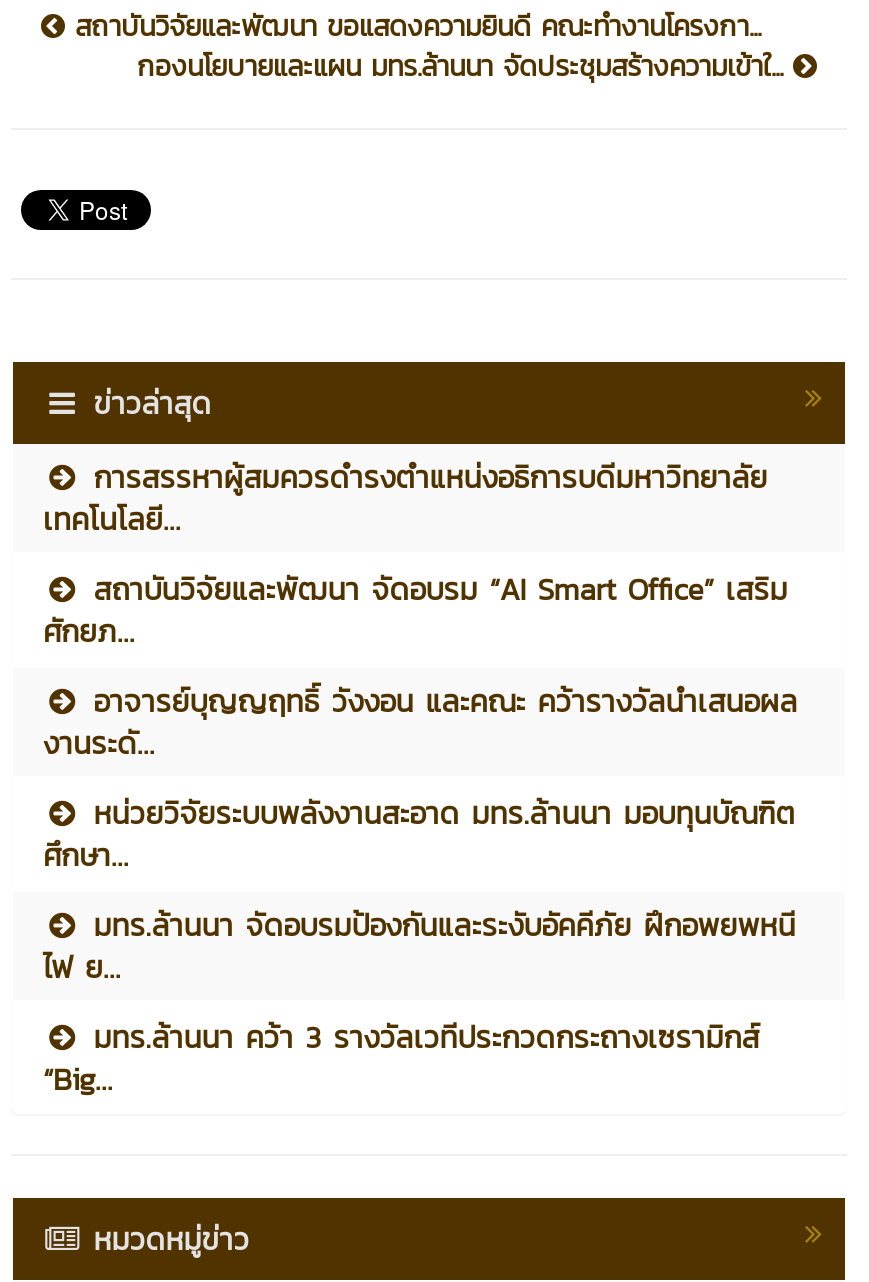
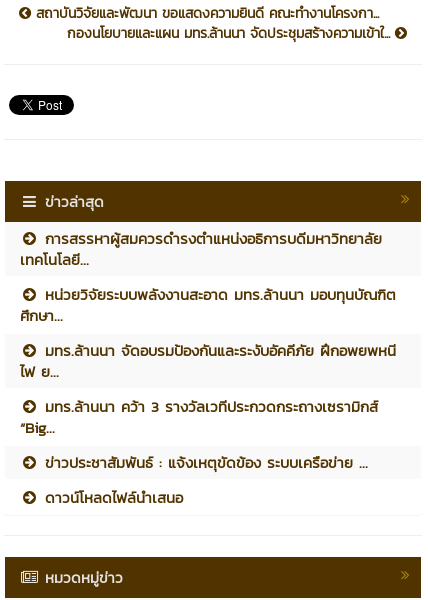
- สถาบันวิจัยและพัฒนา จัดอบรม “AI Smart Office” เสริม
- ศักยภ...
- อาจารย์บุญญฤทธิ์ วังงอน และคณะ คว้ารางวัลนำเสนอผล
- งานระดั...

moved up: หน่วยวิจัยระบบพลังงานสะอาด มทร.ล้านนา มอบทุนบัณฑิต | ศึกษา... | มทร.ล้านนา จัดอบรมป้องกันและระงับอัคคีภัย ฝึกอพยพหนี | ไฟ ย... | มทร.ล้านนา คว้า 3 รางวัลเวทีประกวดกระถางเซรามิกส์ | “Big...

+ ข่าวประชาสัมพันธ์ : แจ้งเหตุขัดข้อง ระบบเครือข่าย ...
+ ดาวน์โหลดไฟล์นำเสนอ
